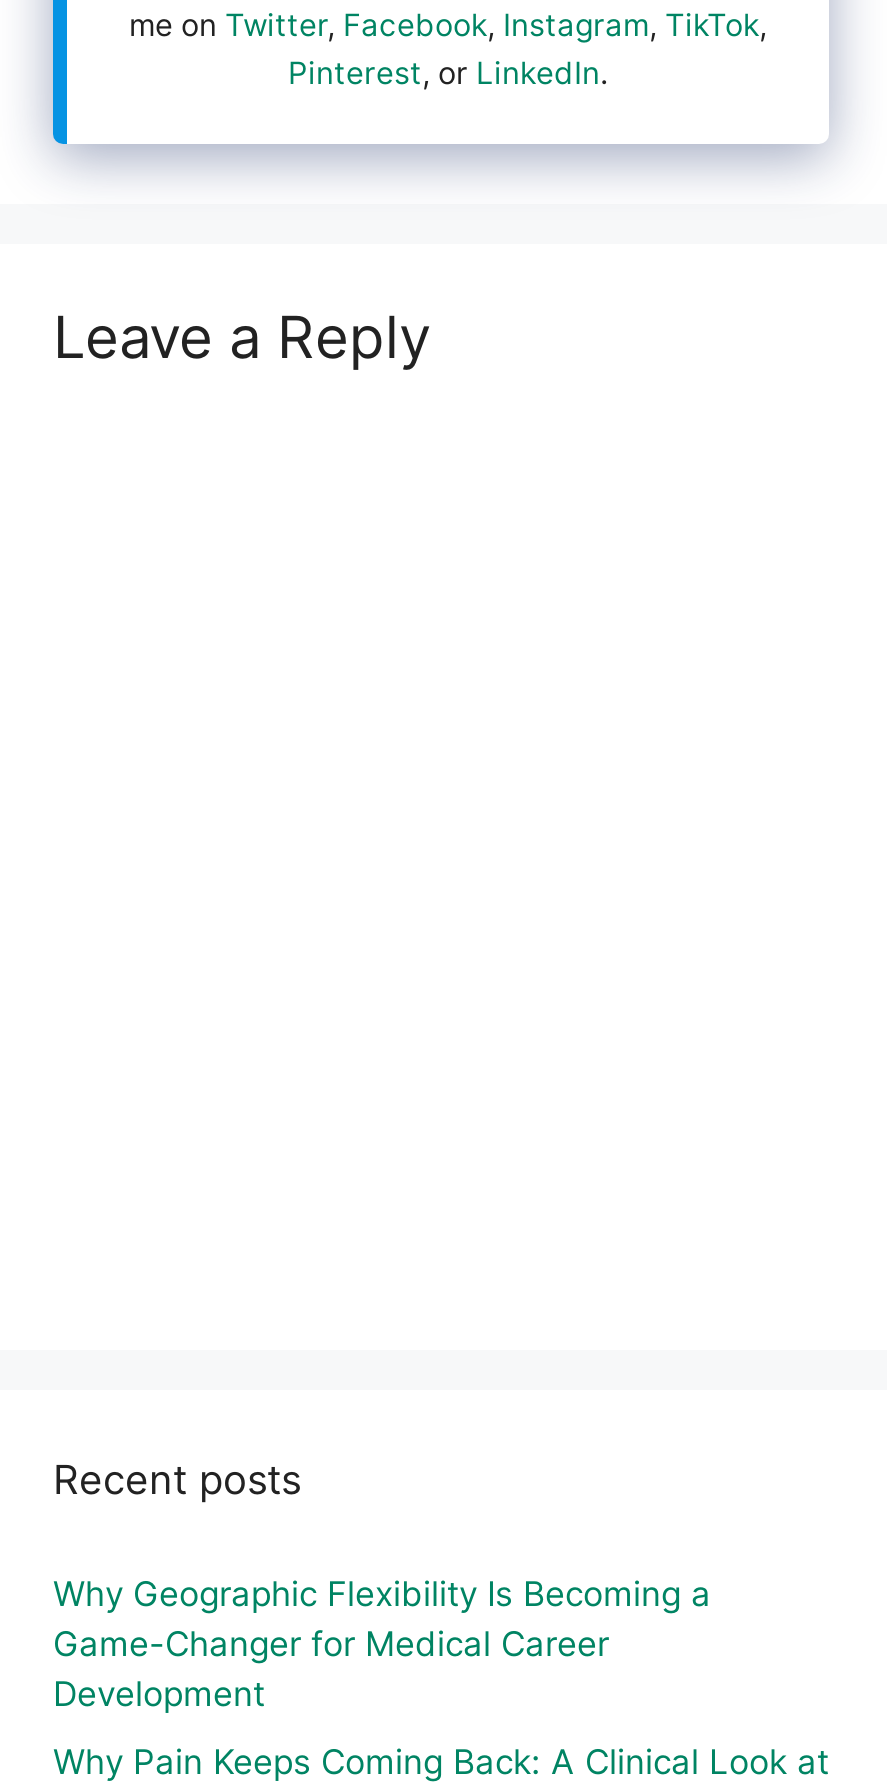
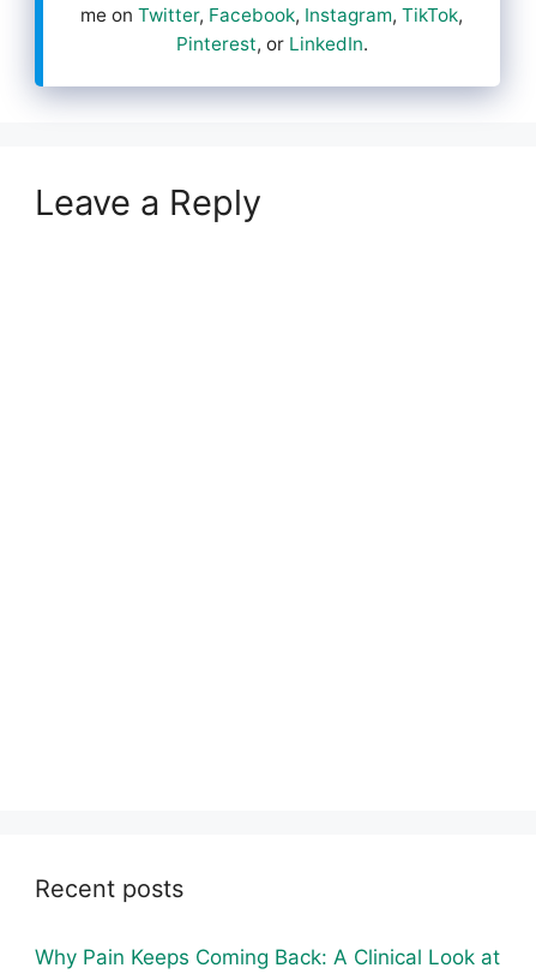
- Why Geographic Flexibility Is Becoming a
- Game-Changer for Medical Career
- Development
